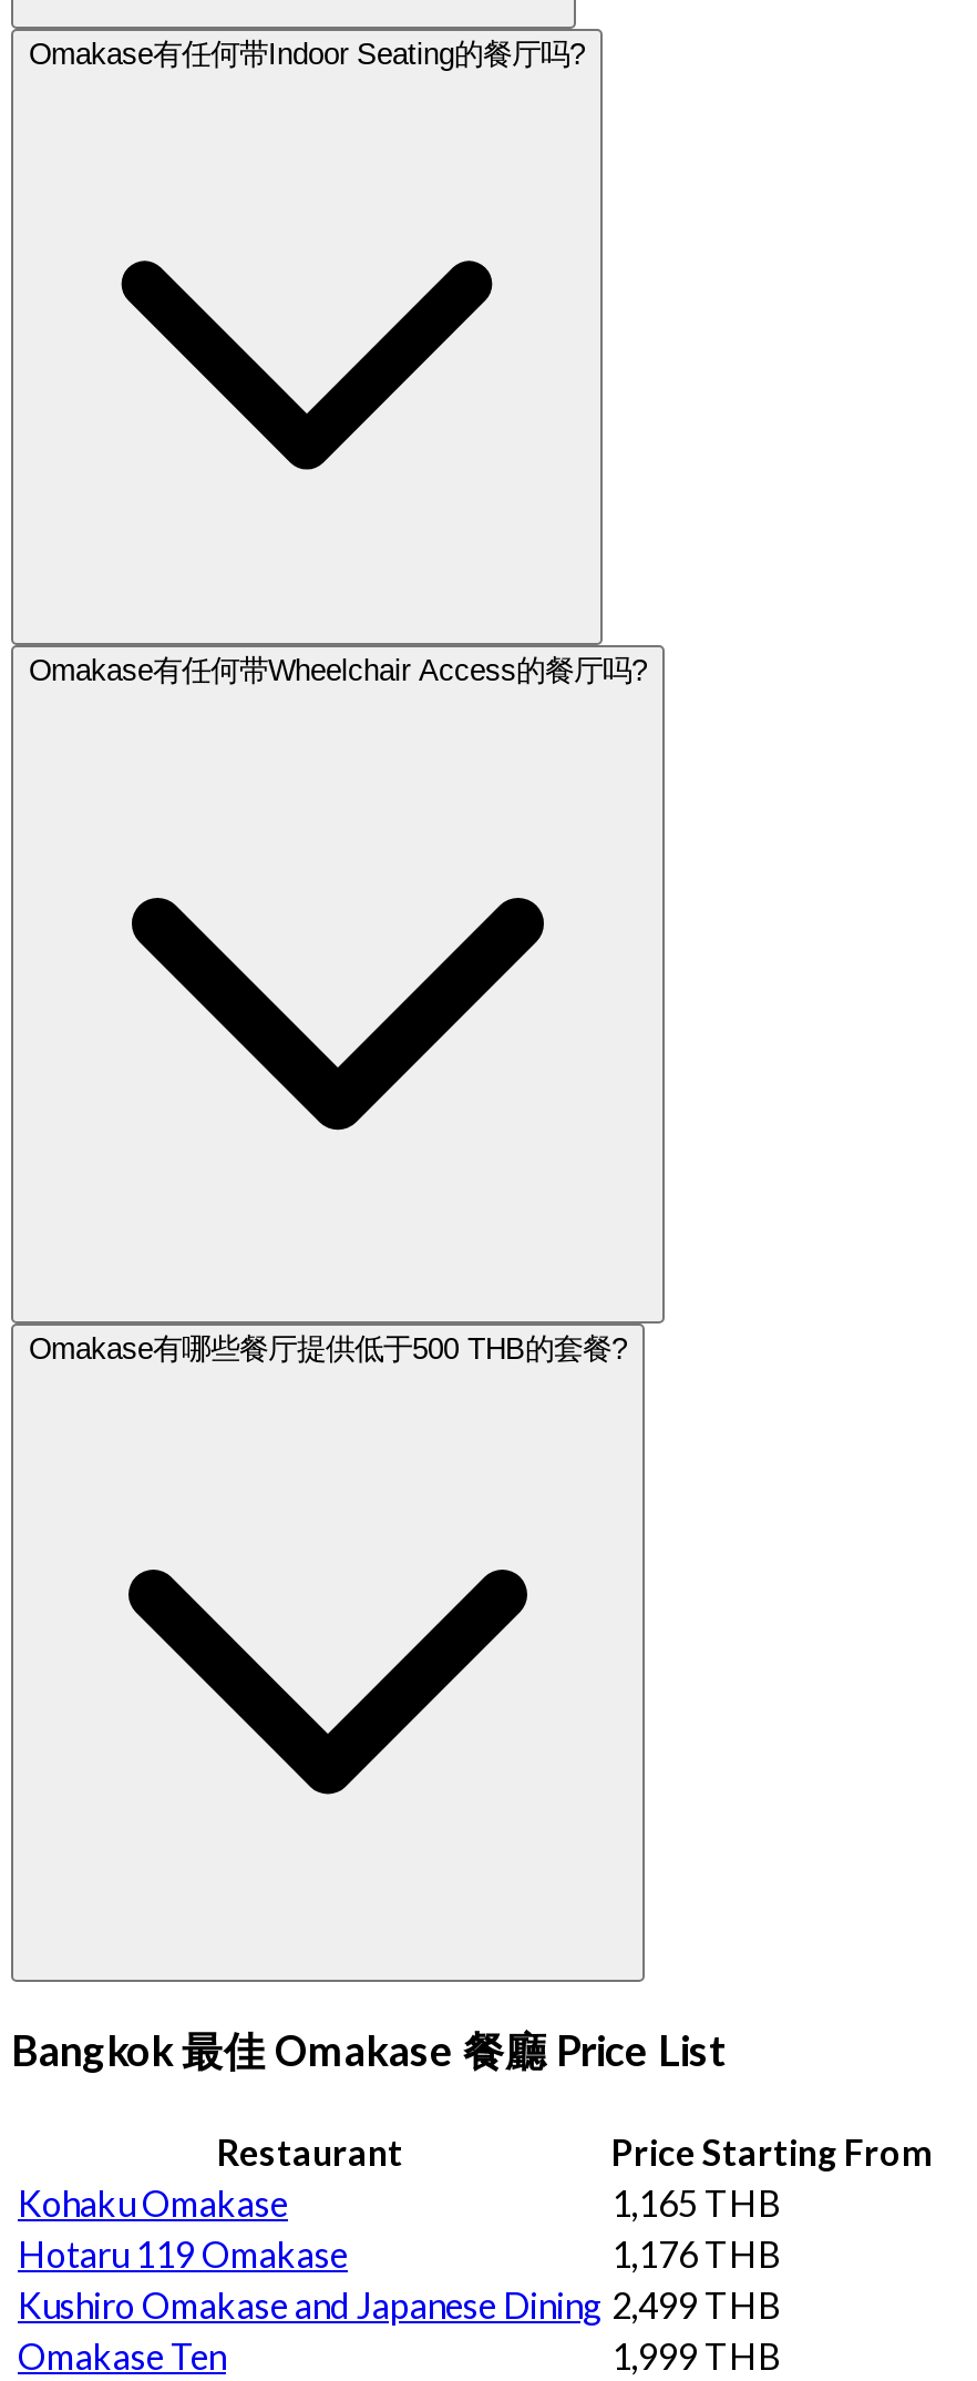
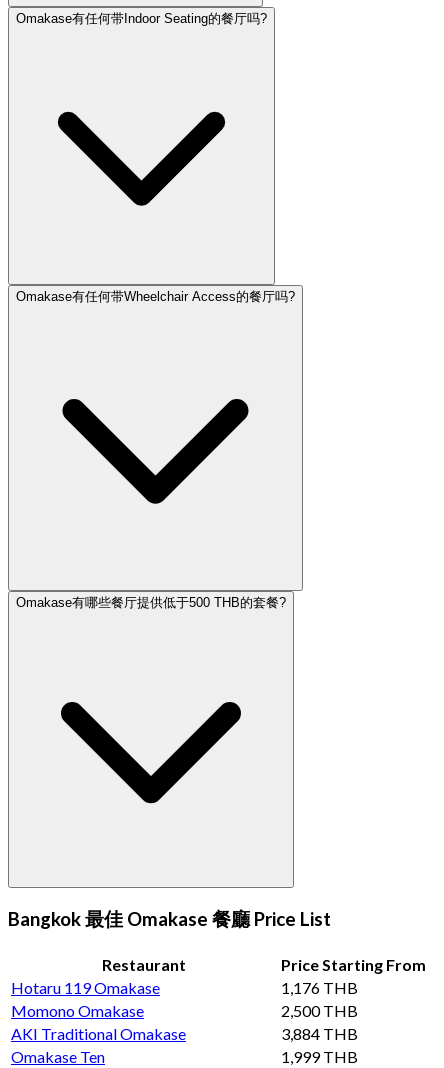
- Kohaku Omakase
- 1,165 THB

moved up: Hotaru 119 Omakase | 1,176 THB

- Kushiro Omakase and Japanese Dining 2,499 THB
+ Momono Omakase
+ 2,500 THB
+ AKI Traditional Omakase
+ 3,884 THB
